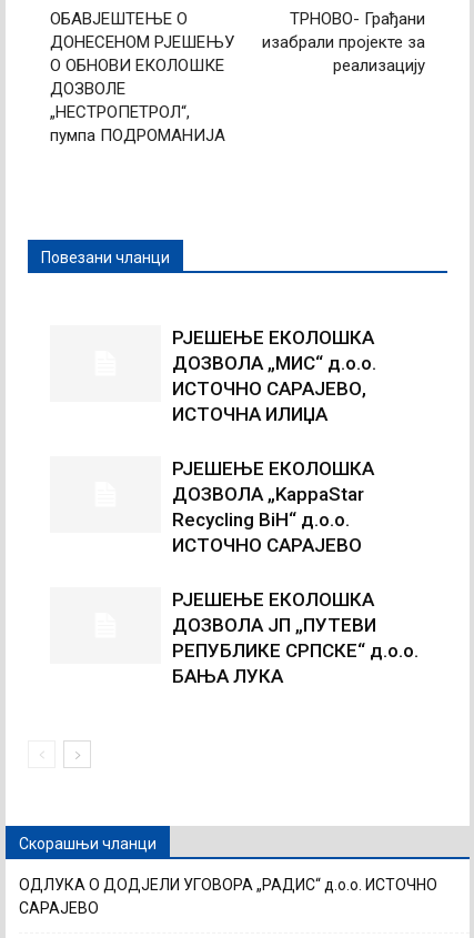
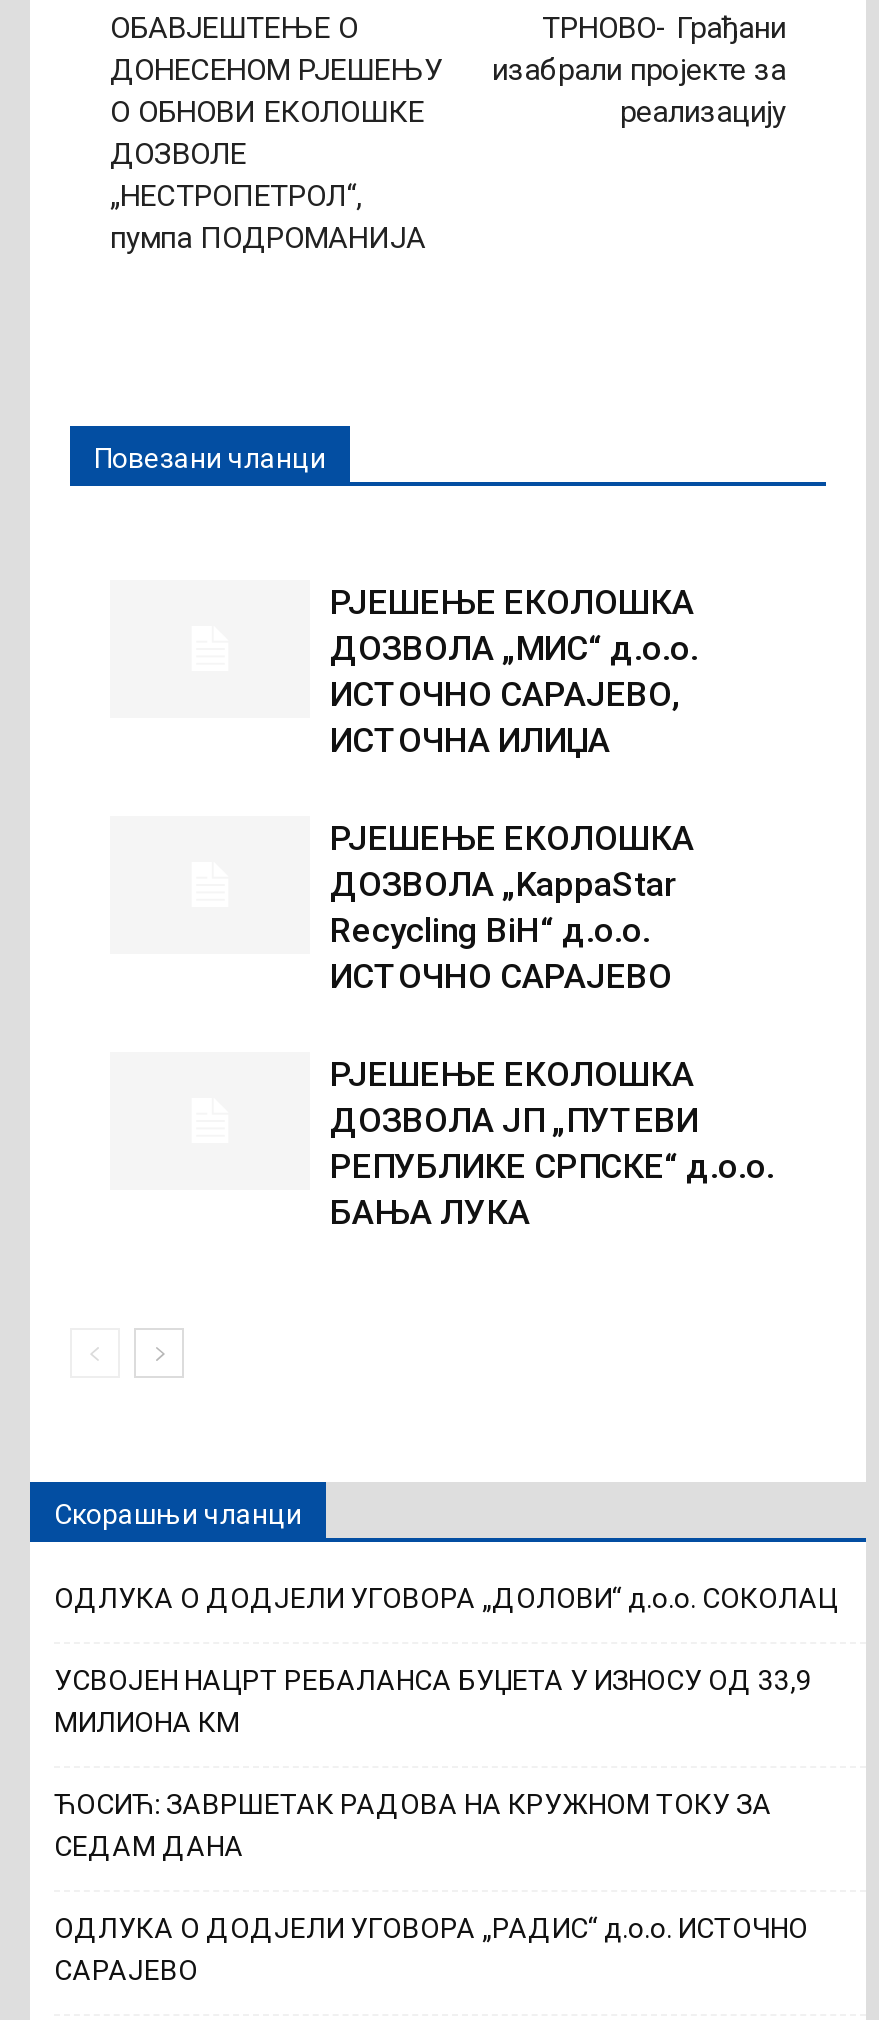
+ ОДЛУКА О ДОДЈЕЛИ УГОВОРА „ДОЛОВИ“ д.о.о. СОКОЛАЦ
+ УСВОЈЕН НАЦРТ РЕБАЛАНСА БУЏЕТА У ИЗНОСУ ОД 33,9
+ МИЛИОНА КМ
+ ЋОСИЋ: ЗАВРШЕТАК РАДОВА НА КРУЖНОМ ТОКУ ЗА
+ СЕДАМ ДАНА
